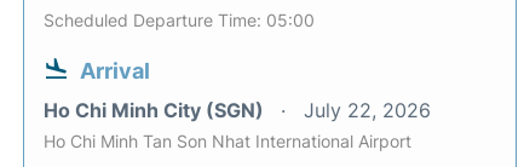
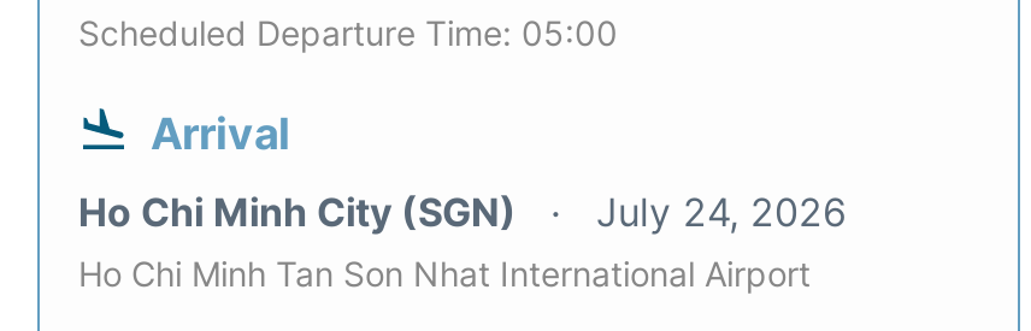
- Ho Chi Minh City (SGN) July 22, 2026
+ Ho Chi Minh City (SGN) July 24, 2026
